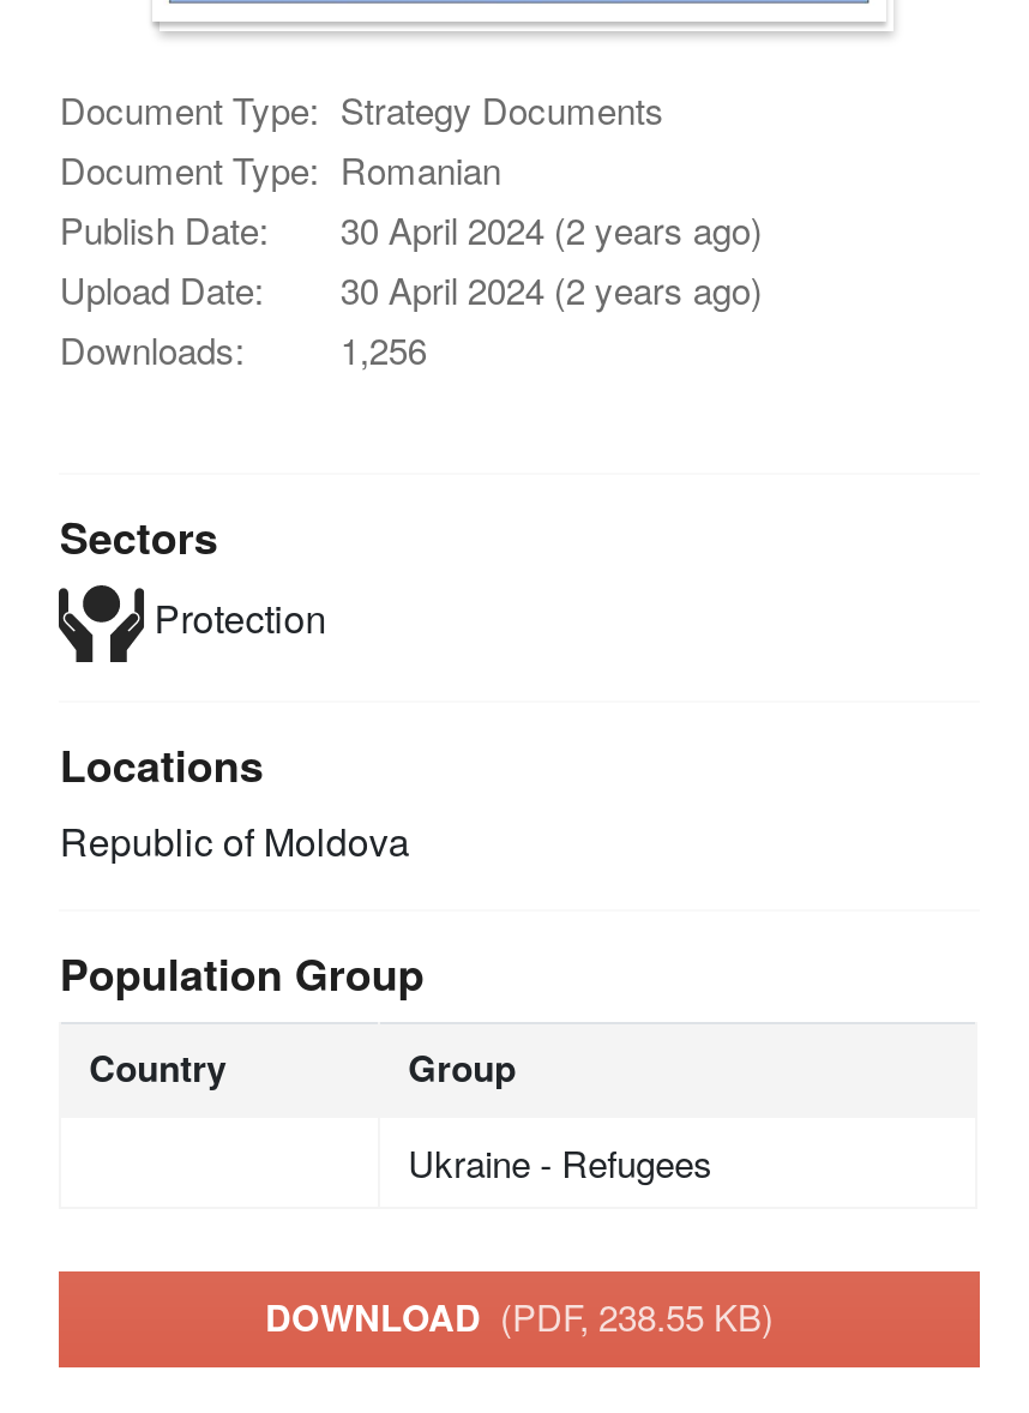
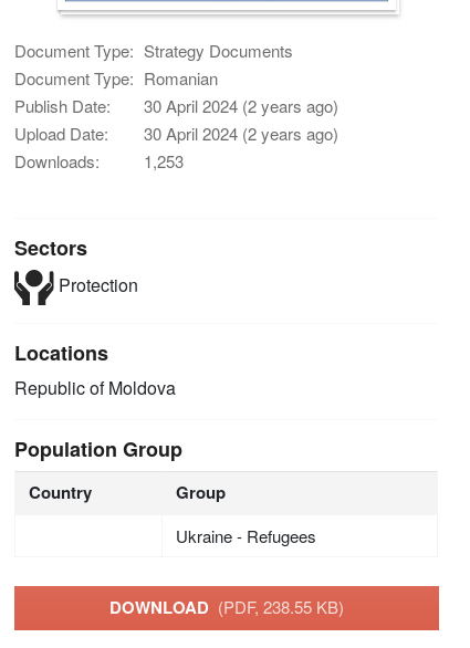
- Downloads: 1,256
+ Downloads: 1,253
